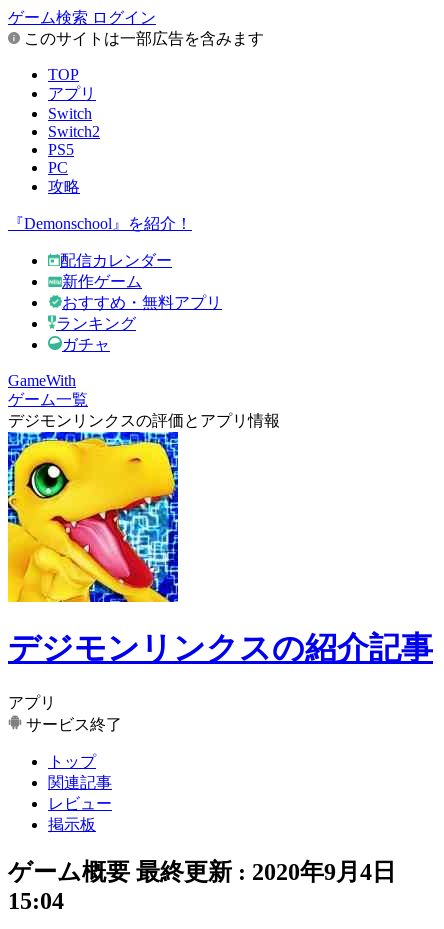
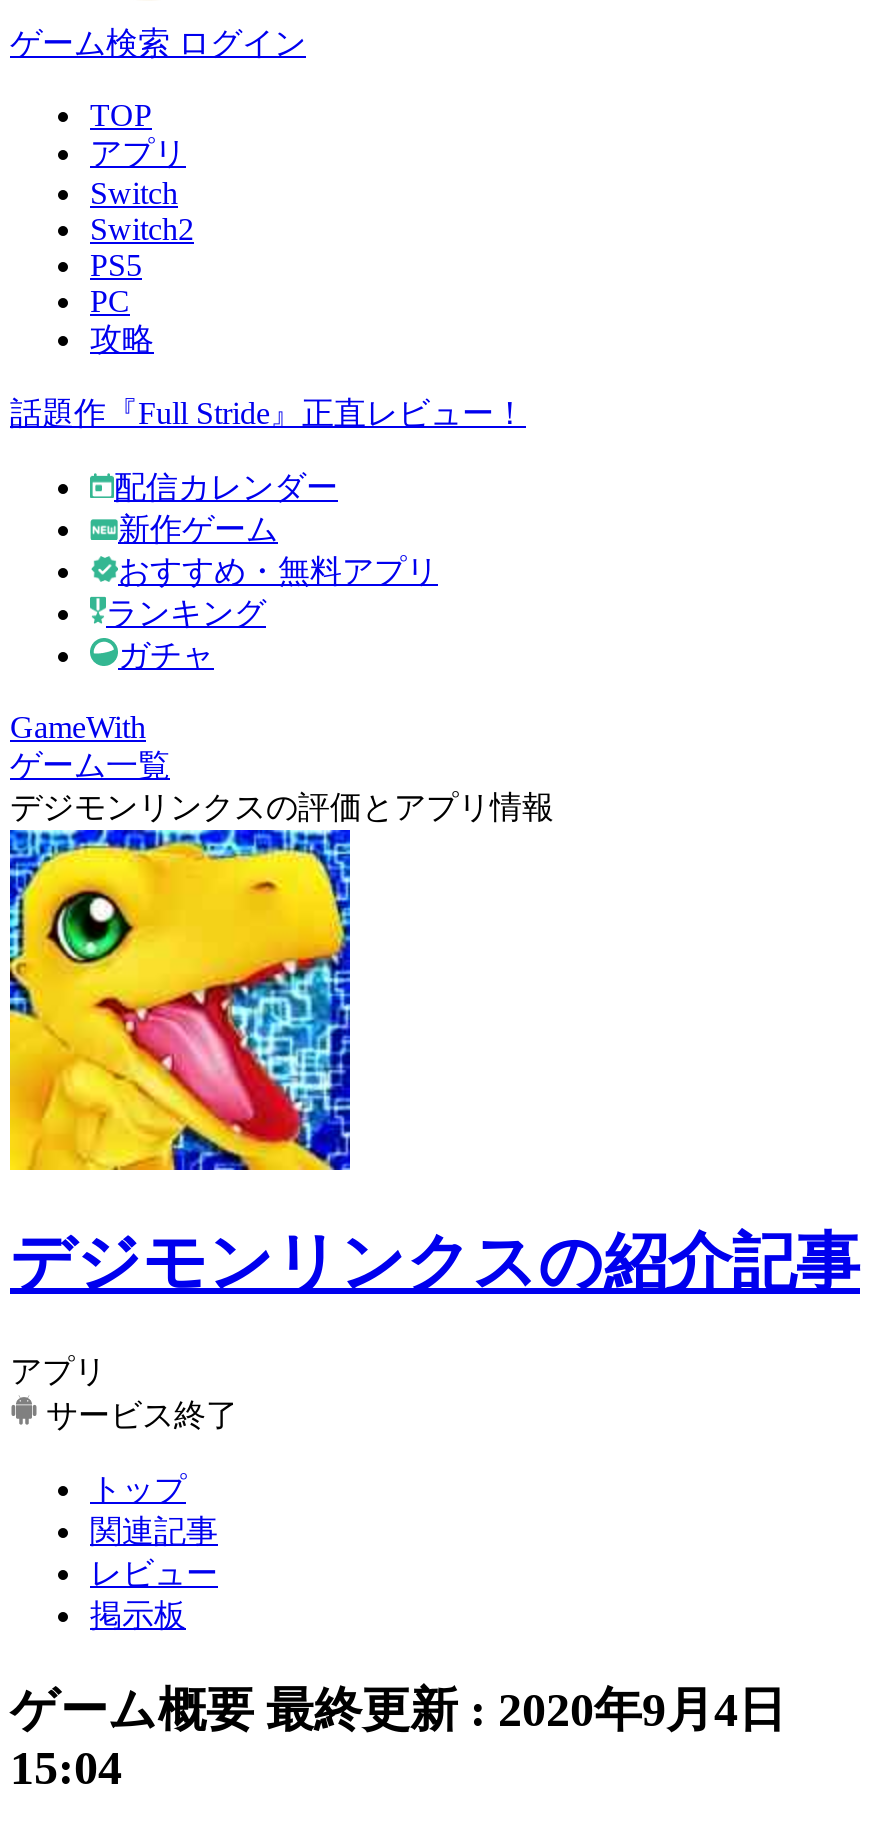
- このサイトは一部広告を含みます

- 『Demonschool』を紹介！
+ 話題作『Full Stride』正直レビュー！
